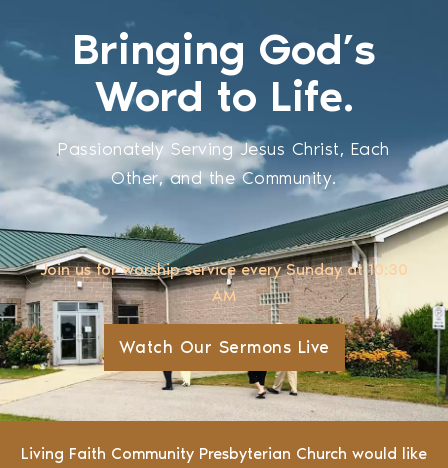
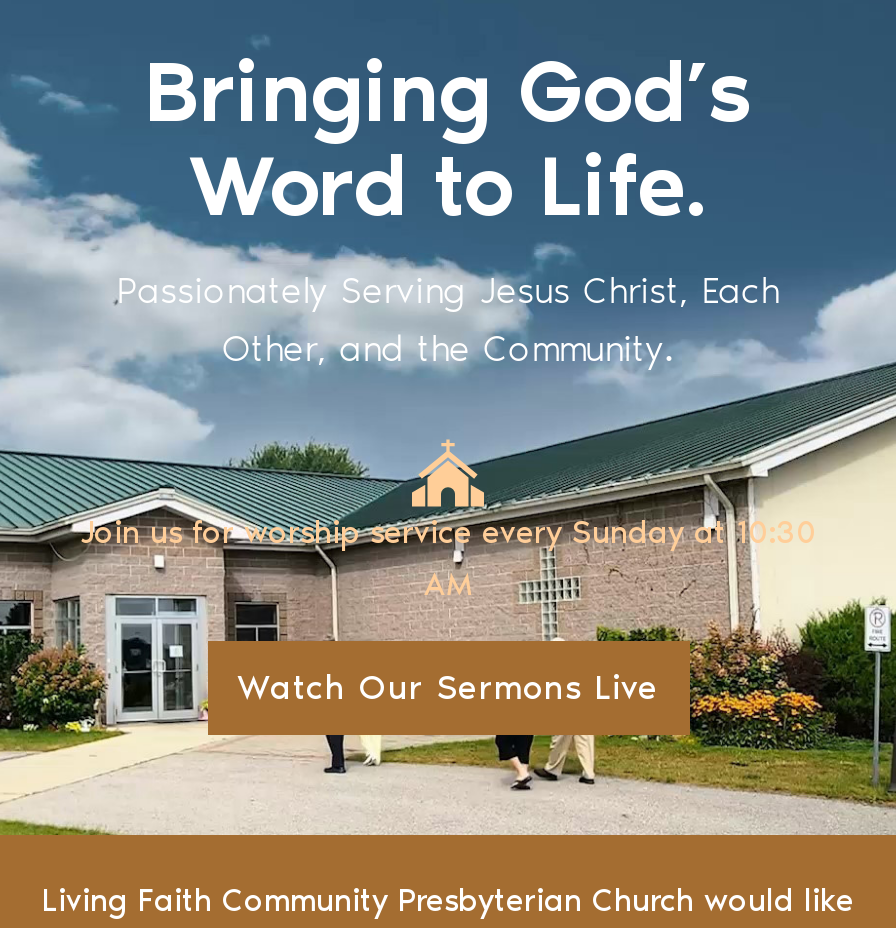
- [image]
+ [image]
